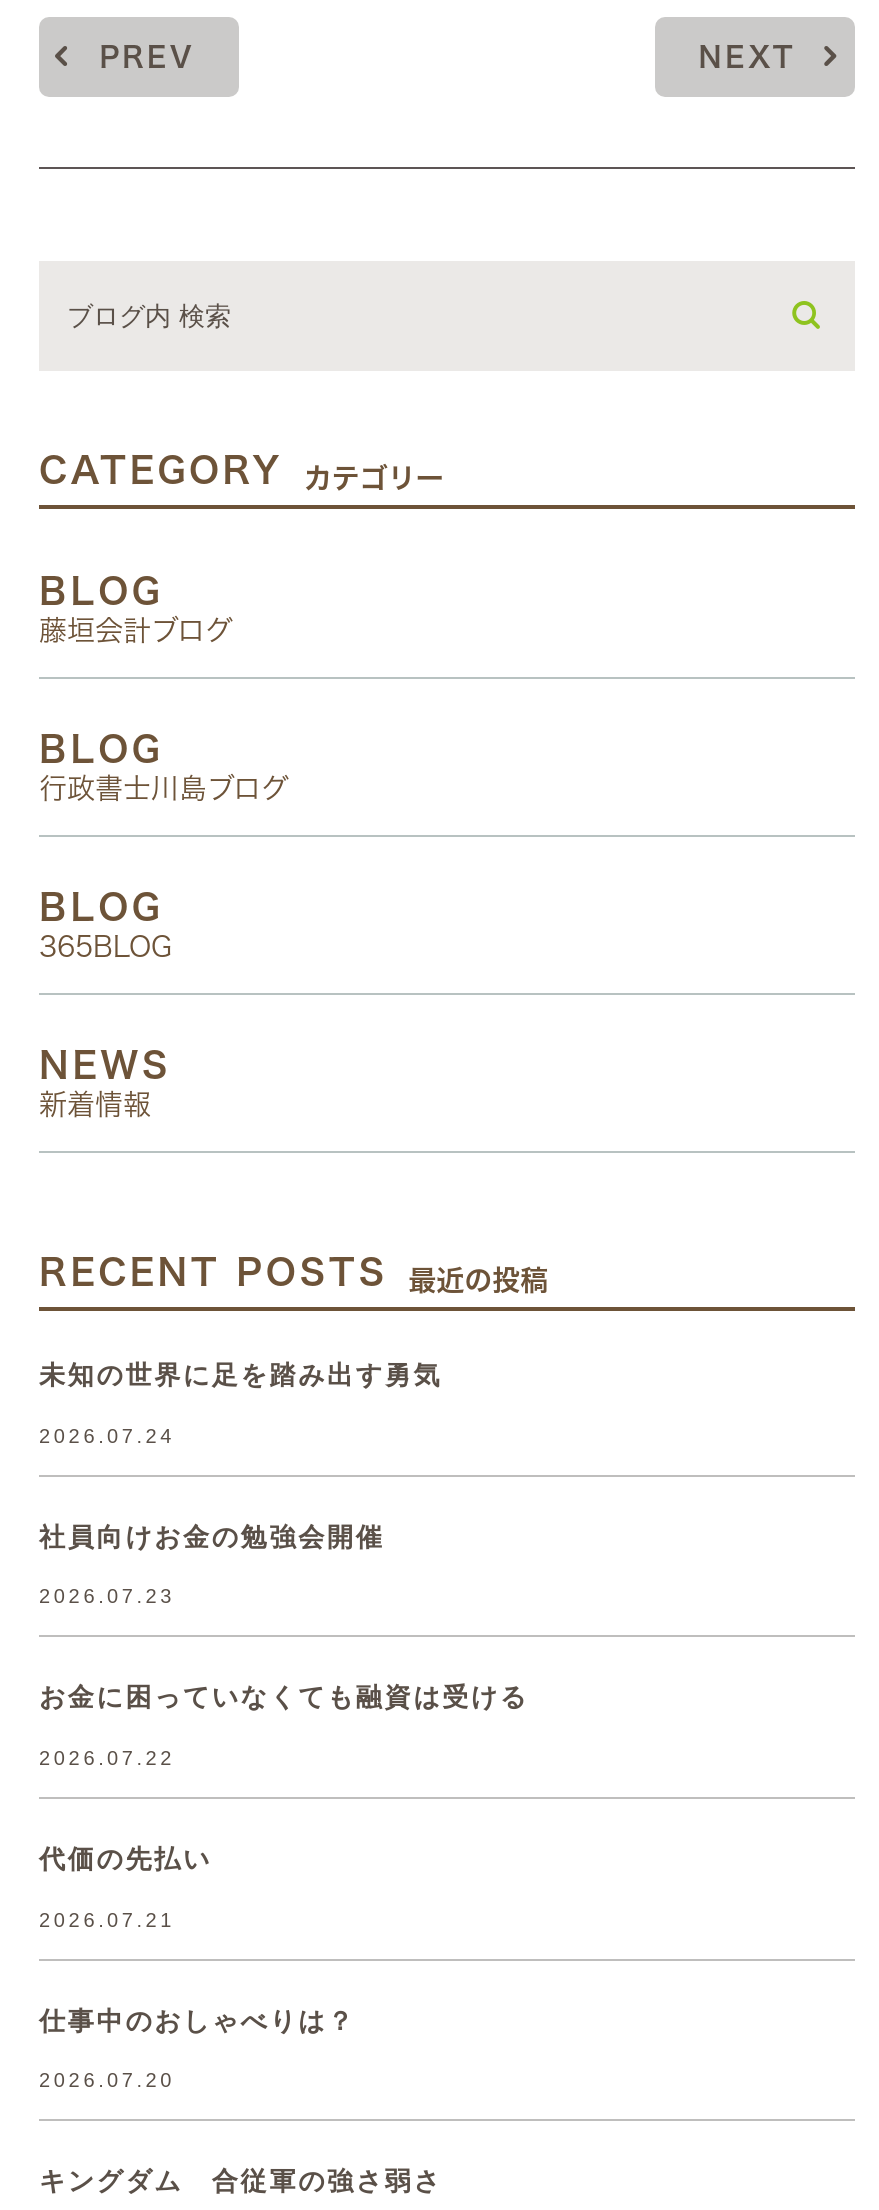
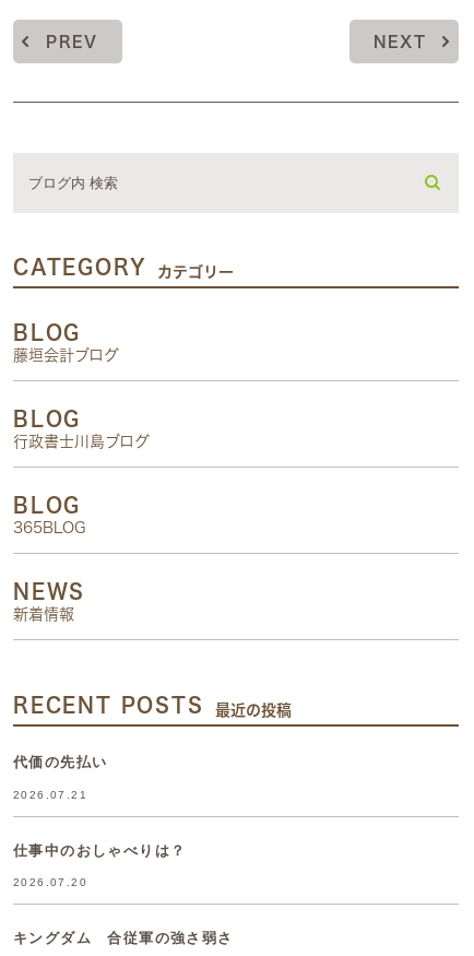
- 未知の世界に足を踏み出す勇気
- 2026.07.24

- 社員向けお金の勉強会開催
- 2026.07.23

- お金に困っていなくても融資は受ける
- 2026.07.22
